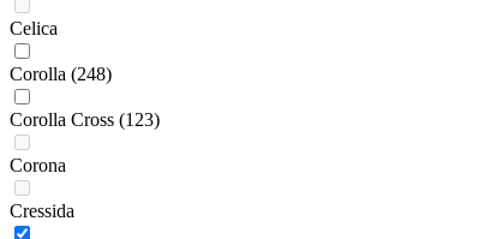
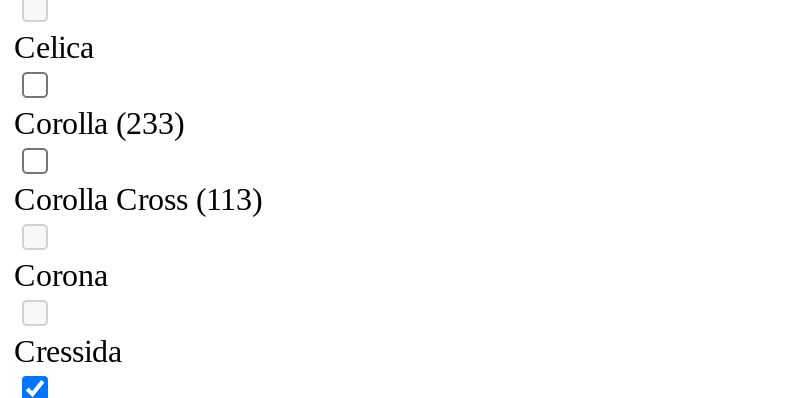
- Corolla (248)
+ Corolla (233)

- Corolla Cross (123)
+ Corolla Cross (113)
